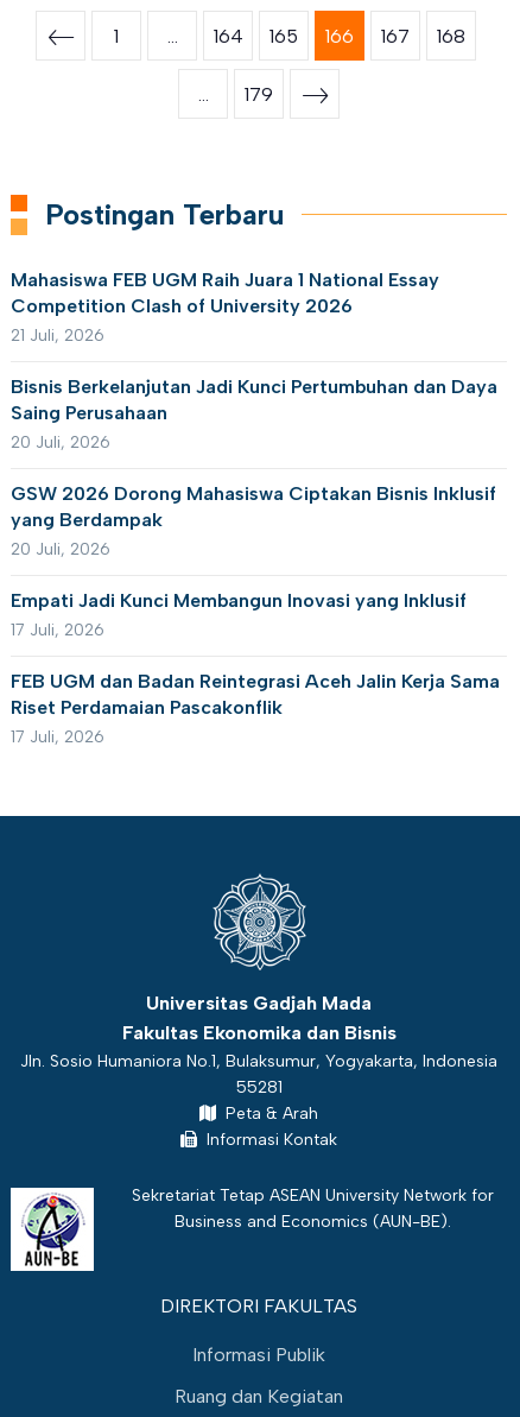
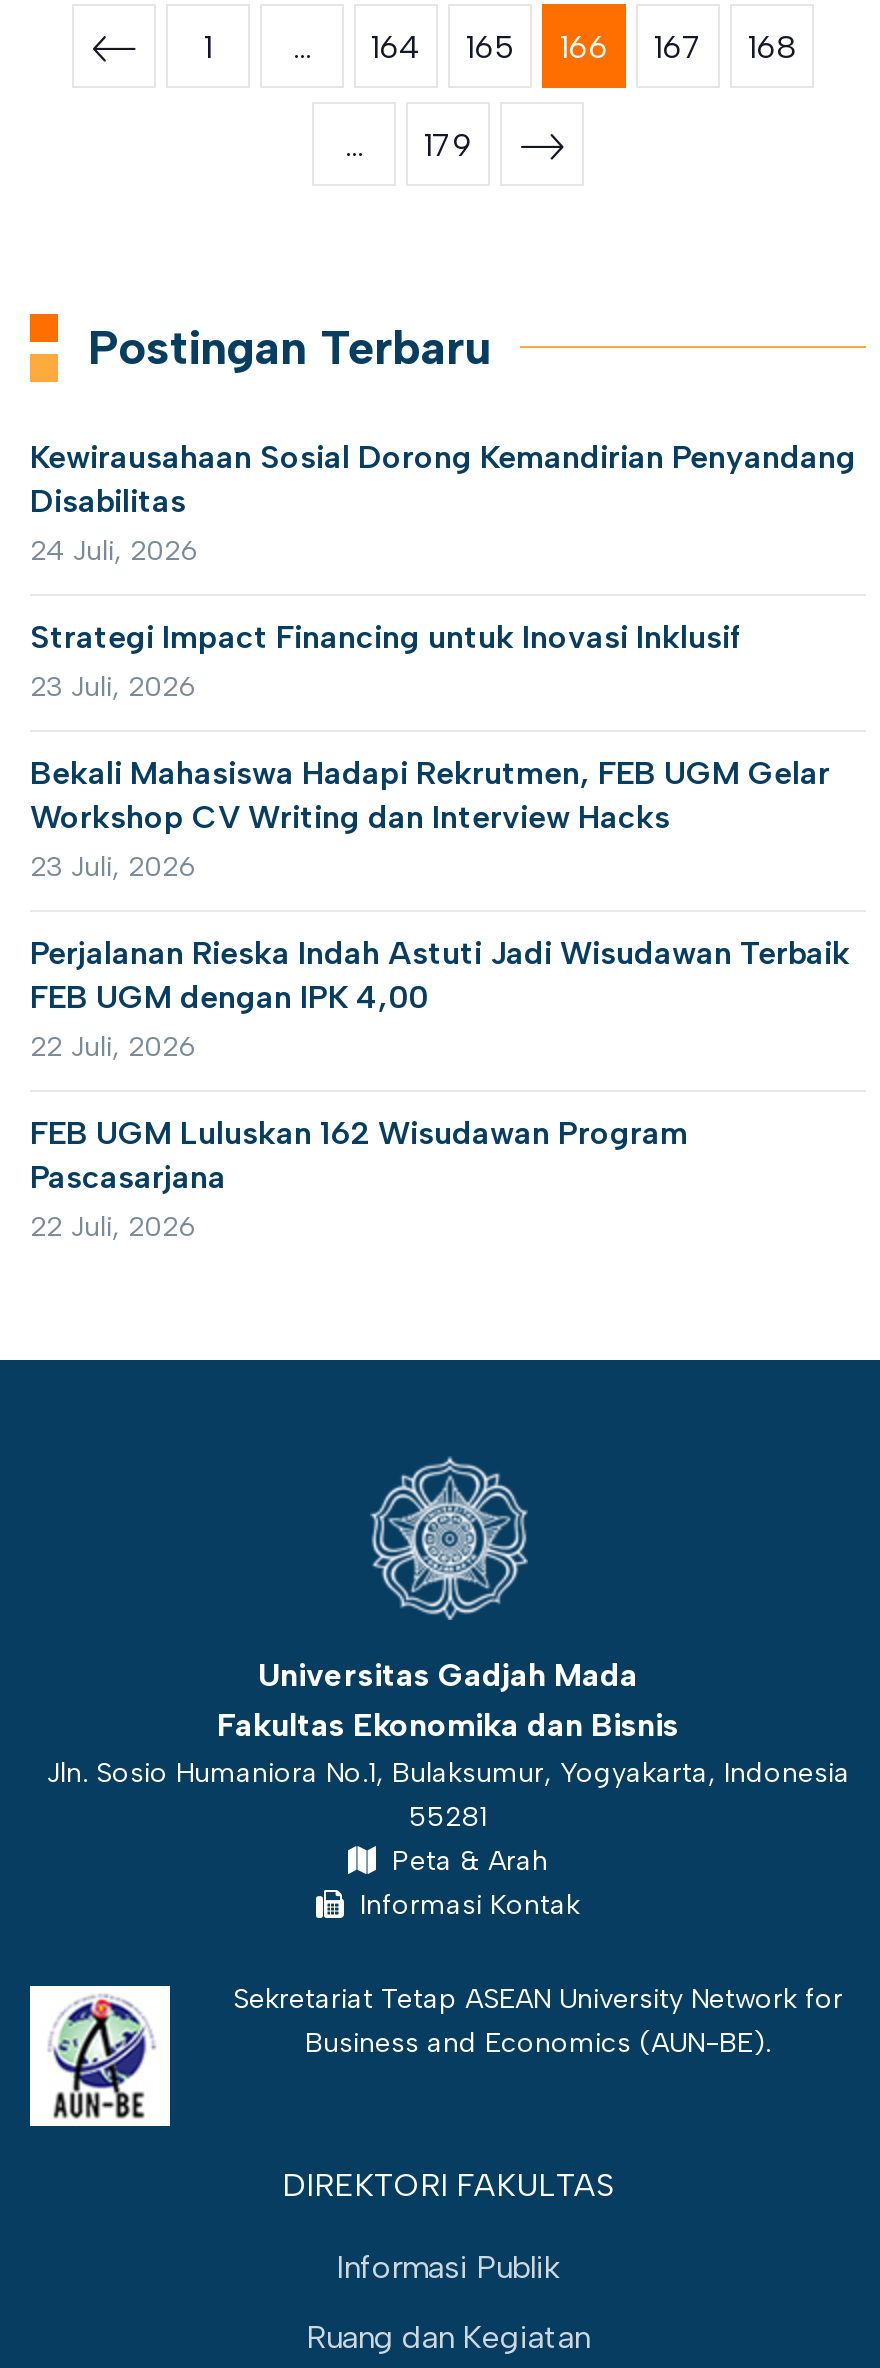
- Mahasiswa FEB UGM Raih Juara 1 National Essay
- Competition Clash of University 2026
- 21 Juli, 2026
+ Kewirausahaan Sosial Dorong Kemandirian Penyandang
+ Disabilitas
+ 24 Juli, 2026

- Bisnis Berkelanjutan Jadi Kunci Pertumbuhan dan Daya
- Saing Perusahaan
- 20 Juli, 2026
+ Strategi Impact Financing untuk Inovasi Inklusif
+ 23 Juli, 2026

- GSW 2026 Dorong Mahasiswa Ciptakan Bisnis Inklusif
- yang Berdampak
- 20 Juli, 2026
+ Bekali Mahasiswa Hadapi Rekrutmen, FEB UGM Gelar
+ Workshop CV Writing dan Interview Hacks
+ 23 Juli, 2026

- Empati Jadi Kunci Membangun Inovasi yang Inklusif
- 17 Juli, 2026
+ Perjalanan Rieska Indah Astuti Jadi Wisudawan Terbaik
+ FEB UGM dengan IPK 4,00
+ 22 Juli, 2026

- FEB UGM dan Badan Reintegrasi Aceh Jalin Kerja Sama
- Riset Perdamaian Pascakonflik
- 17 Juli, 2026
+ FEB UGM Luluskan 162 Wisudawan Program
+ Pascasarjana
+ 22 Juli, 2026
